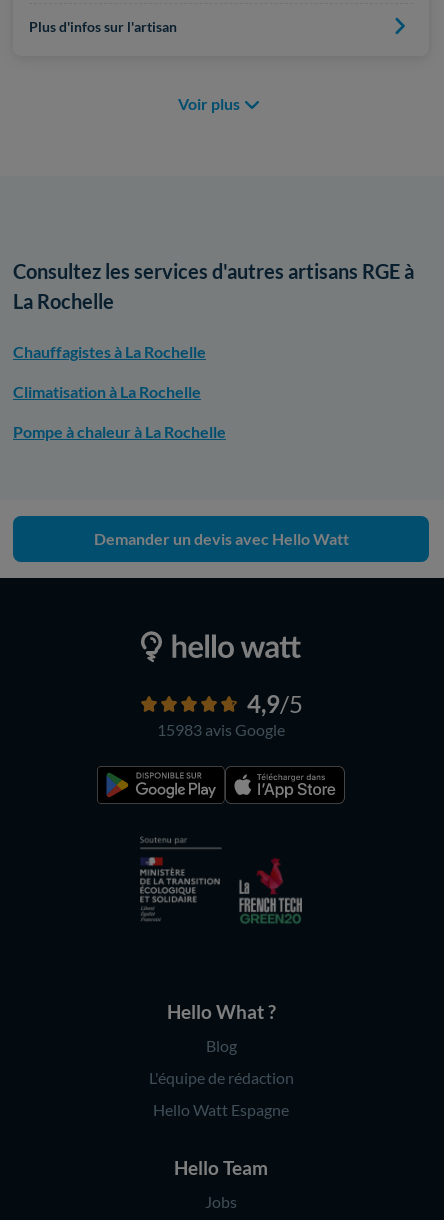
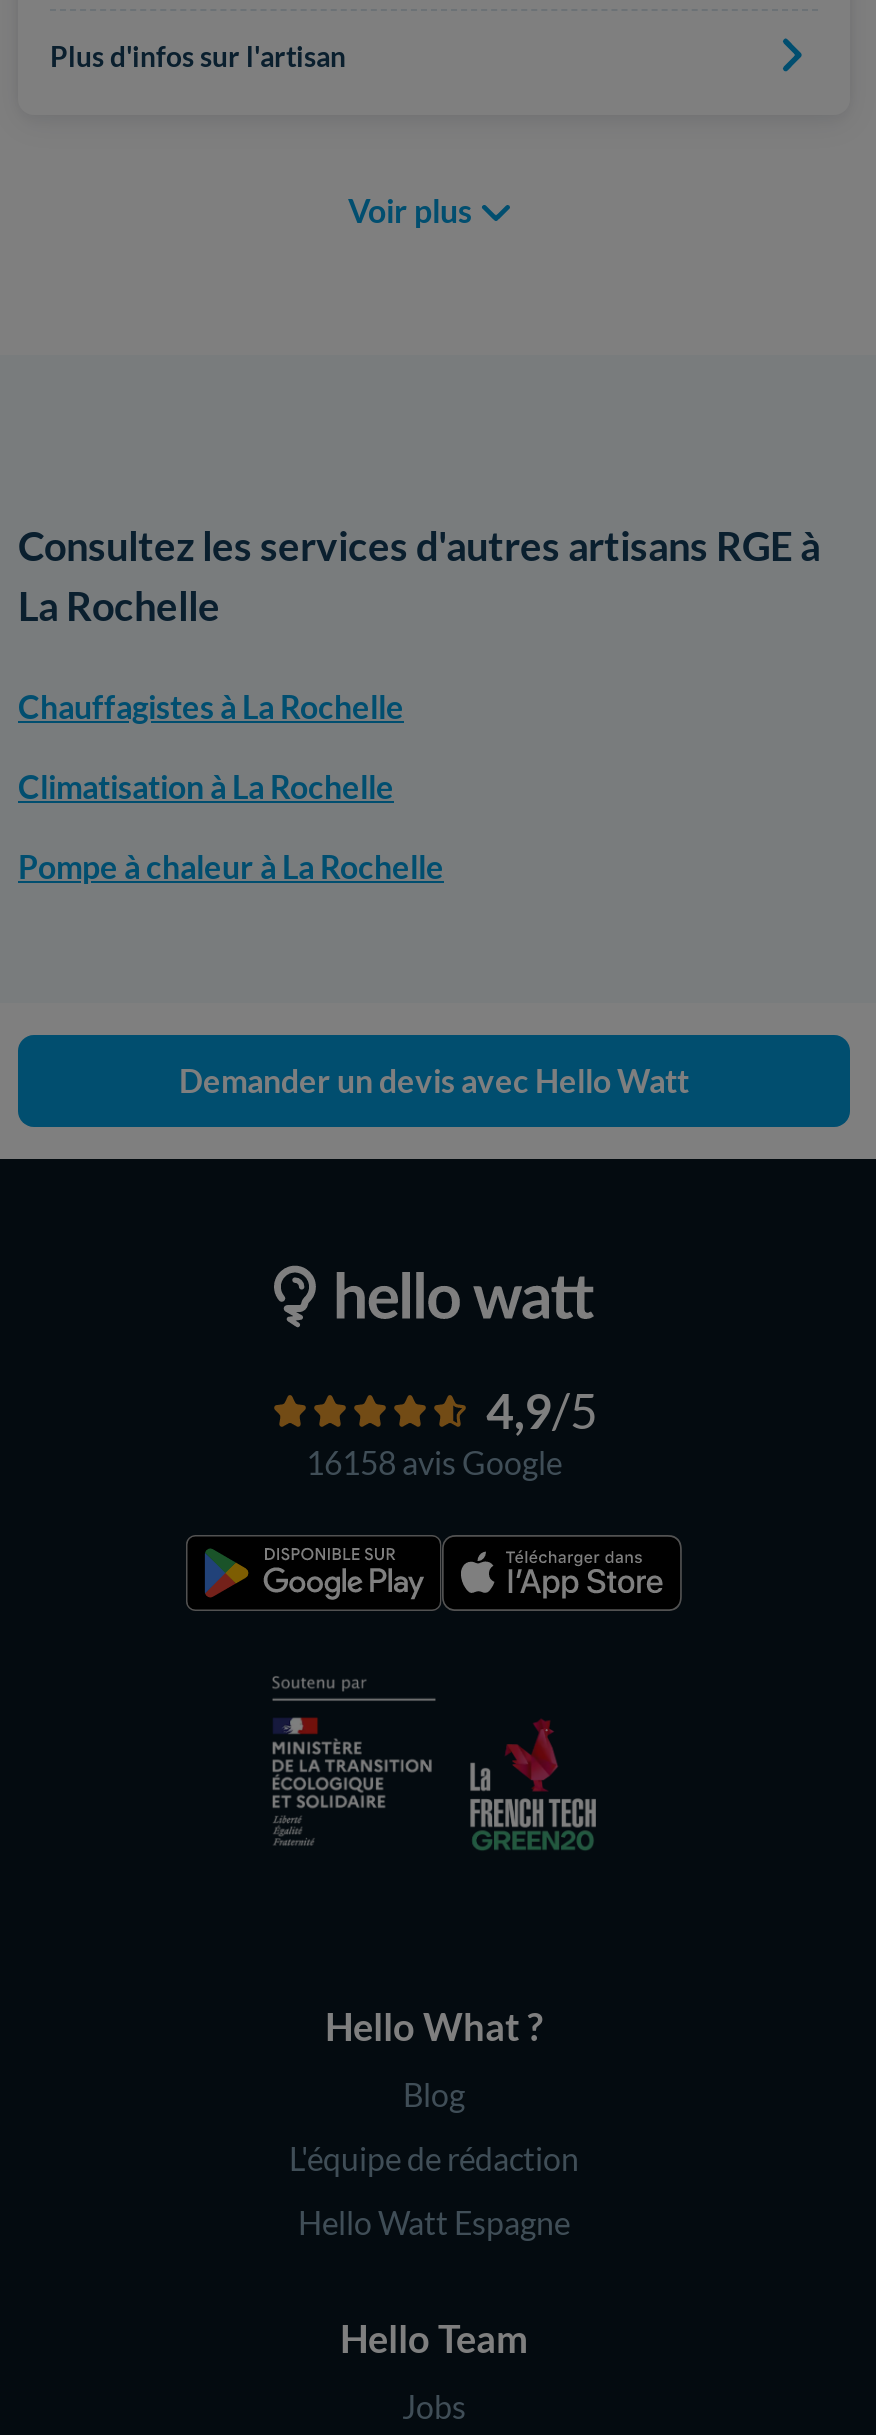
- 15983 avis Google
+ 16158 avis Google
